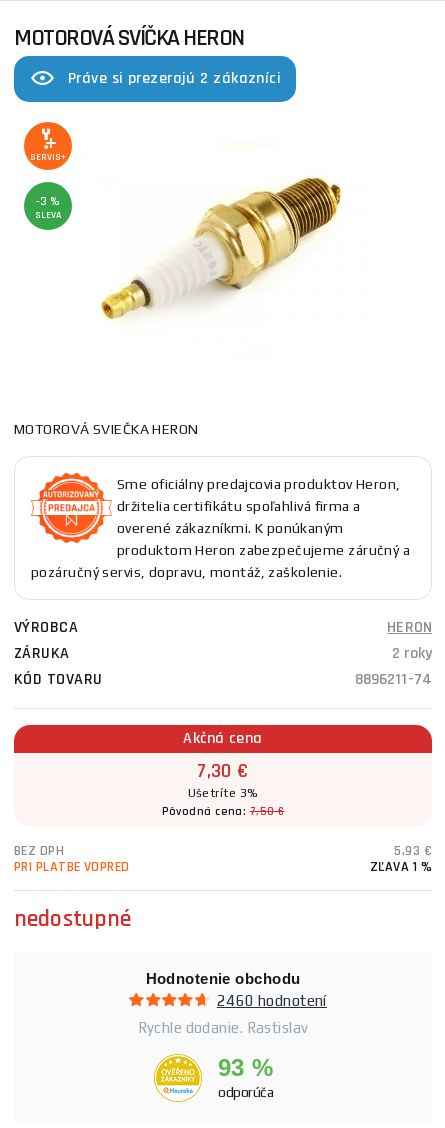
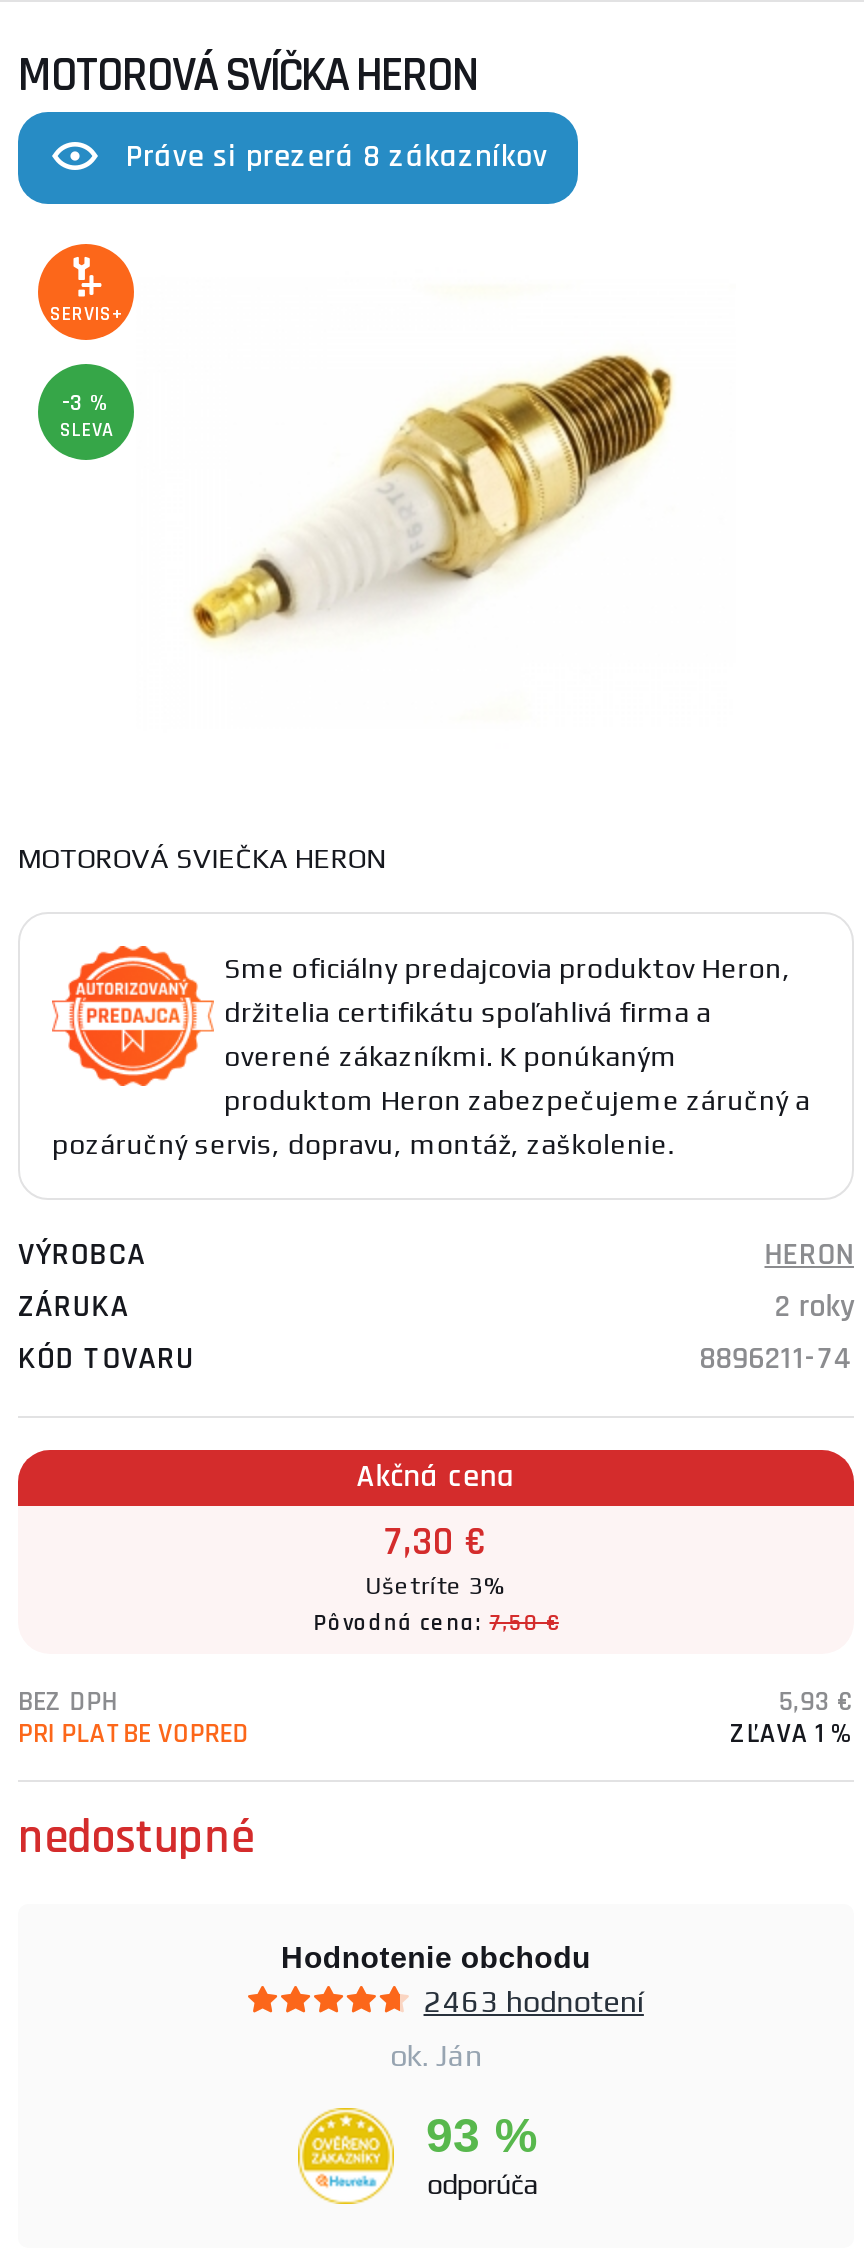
- Práve si prezerajú 2 zákazníci
+ Práve si prezerá 8 zákazníkov

- 2460 hodnotení
+ 2463 hodnotení

- Rychle dodanie. Rastislav
+ ok. Ján
